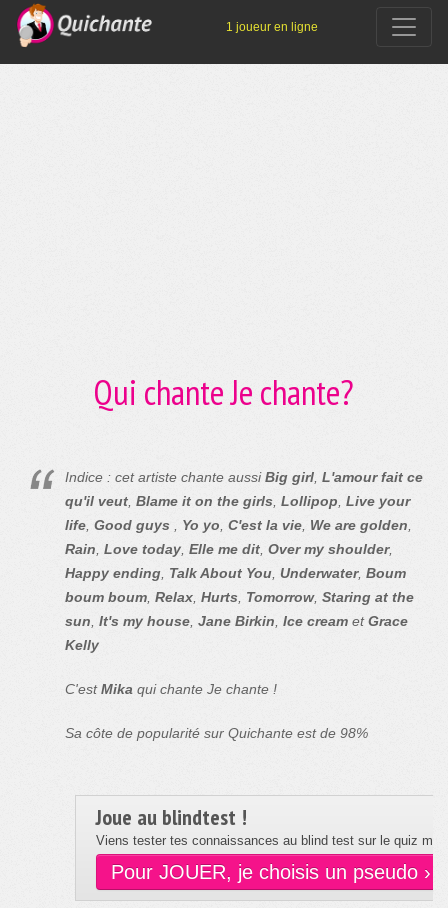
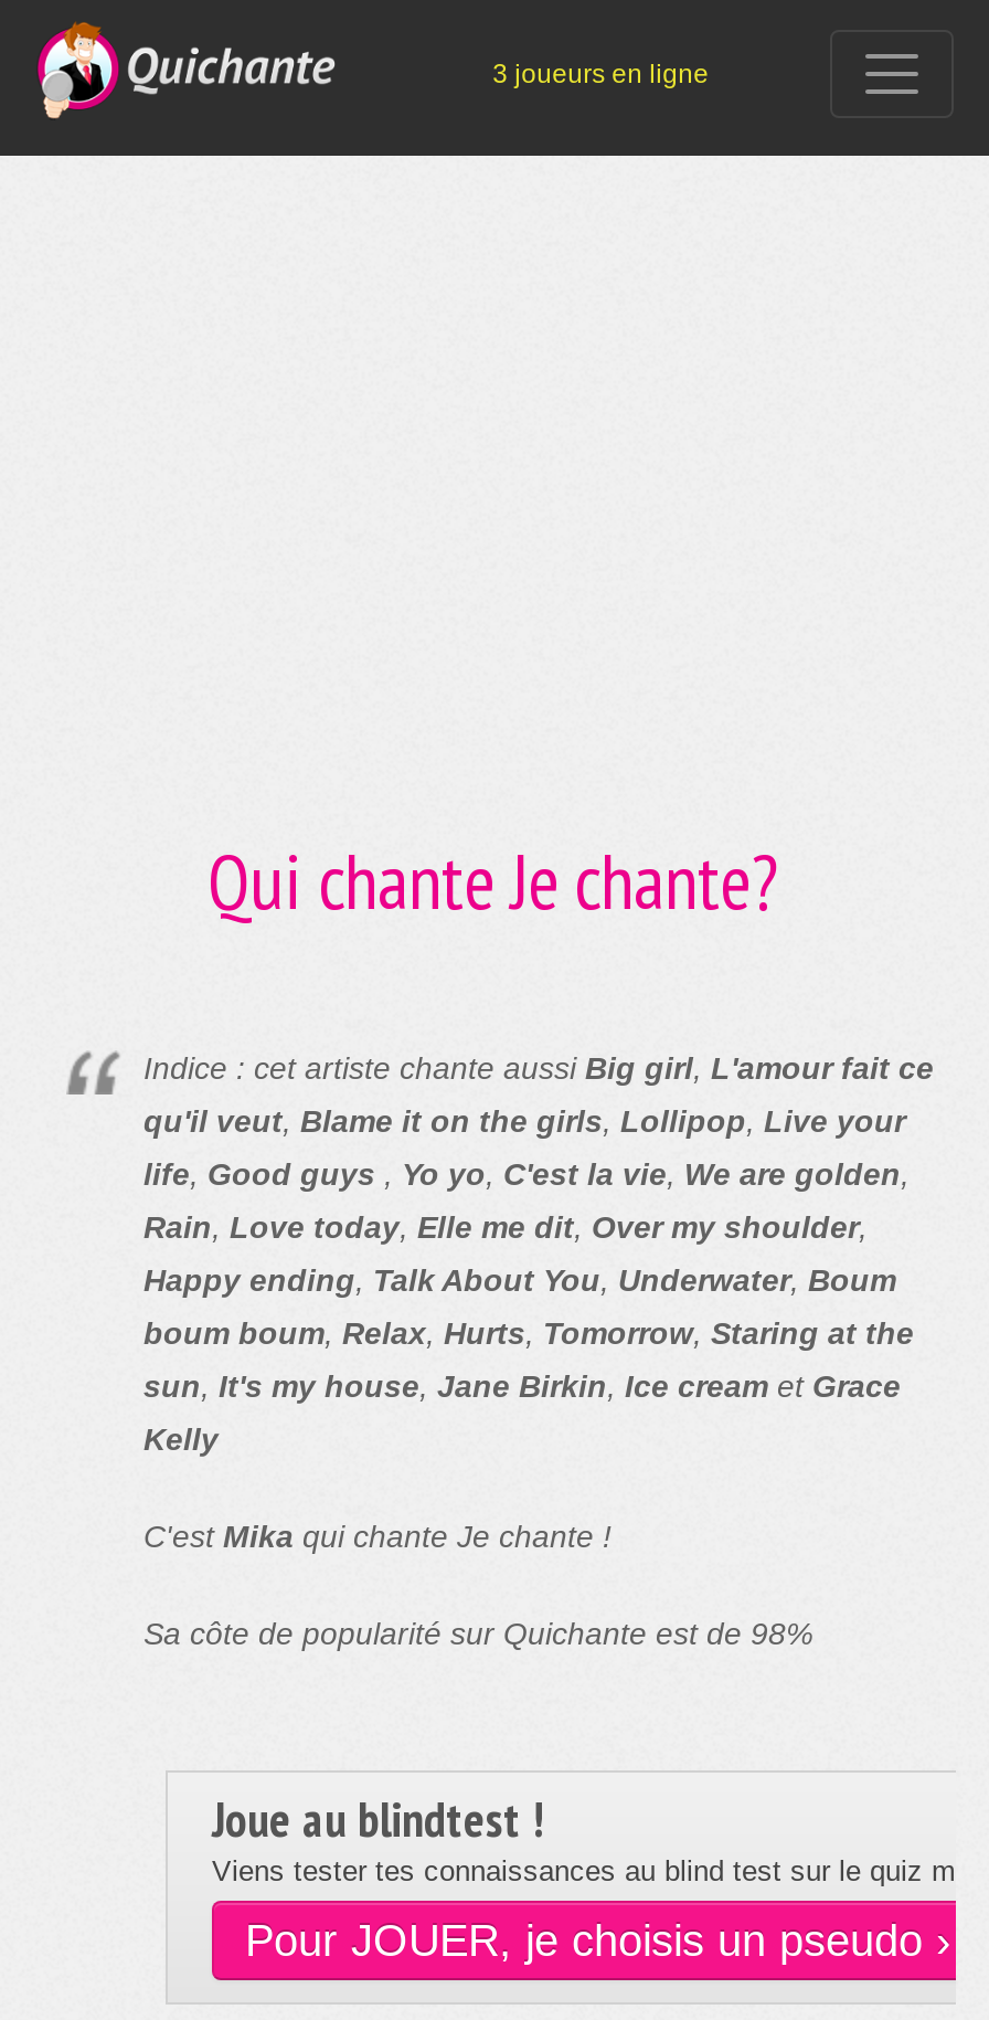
- 1 joueur en ligne
+ 3 joueurs en ligne
